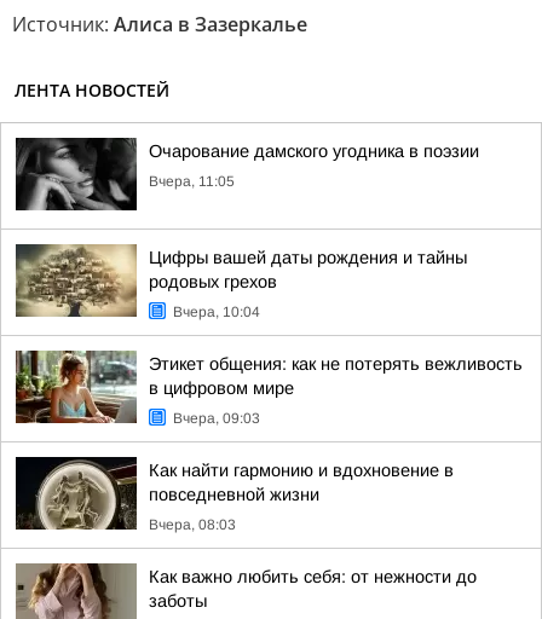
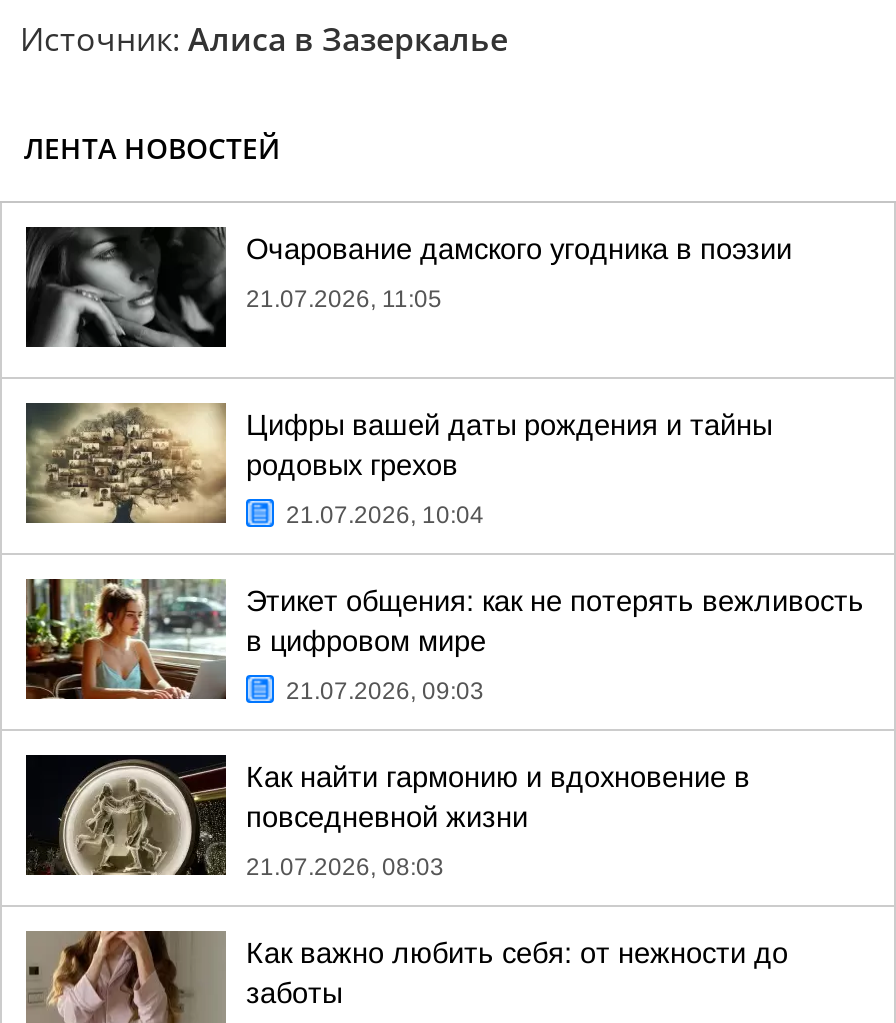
- Вчера, 11:05
+ 21.07.2026, 11:05

- Вчера, 10:04
+ 21.07.2026, 10:04

- Вчера, 09:03
+ 21.07.2026, 09:03

- Вчера, 08:03
+ 21.07.2026, 08:03
